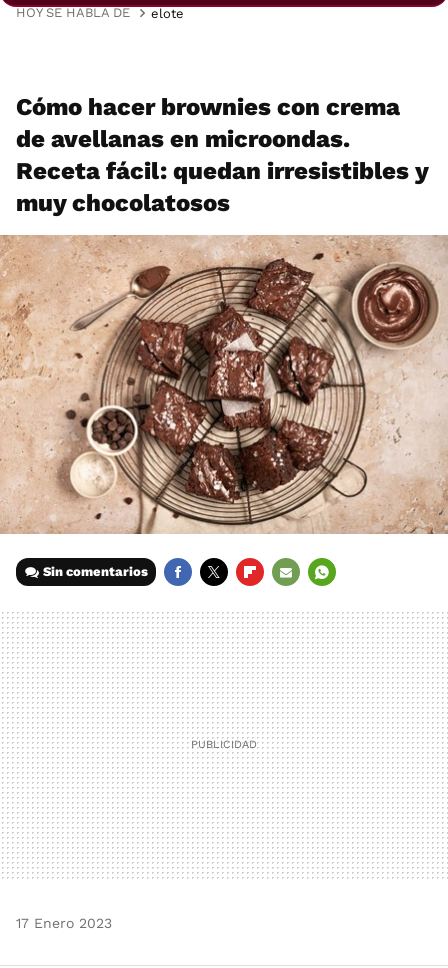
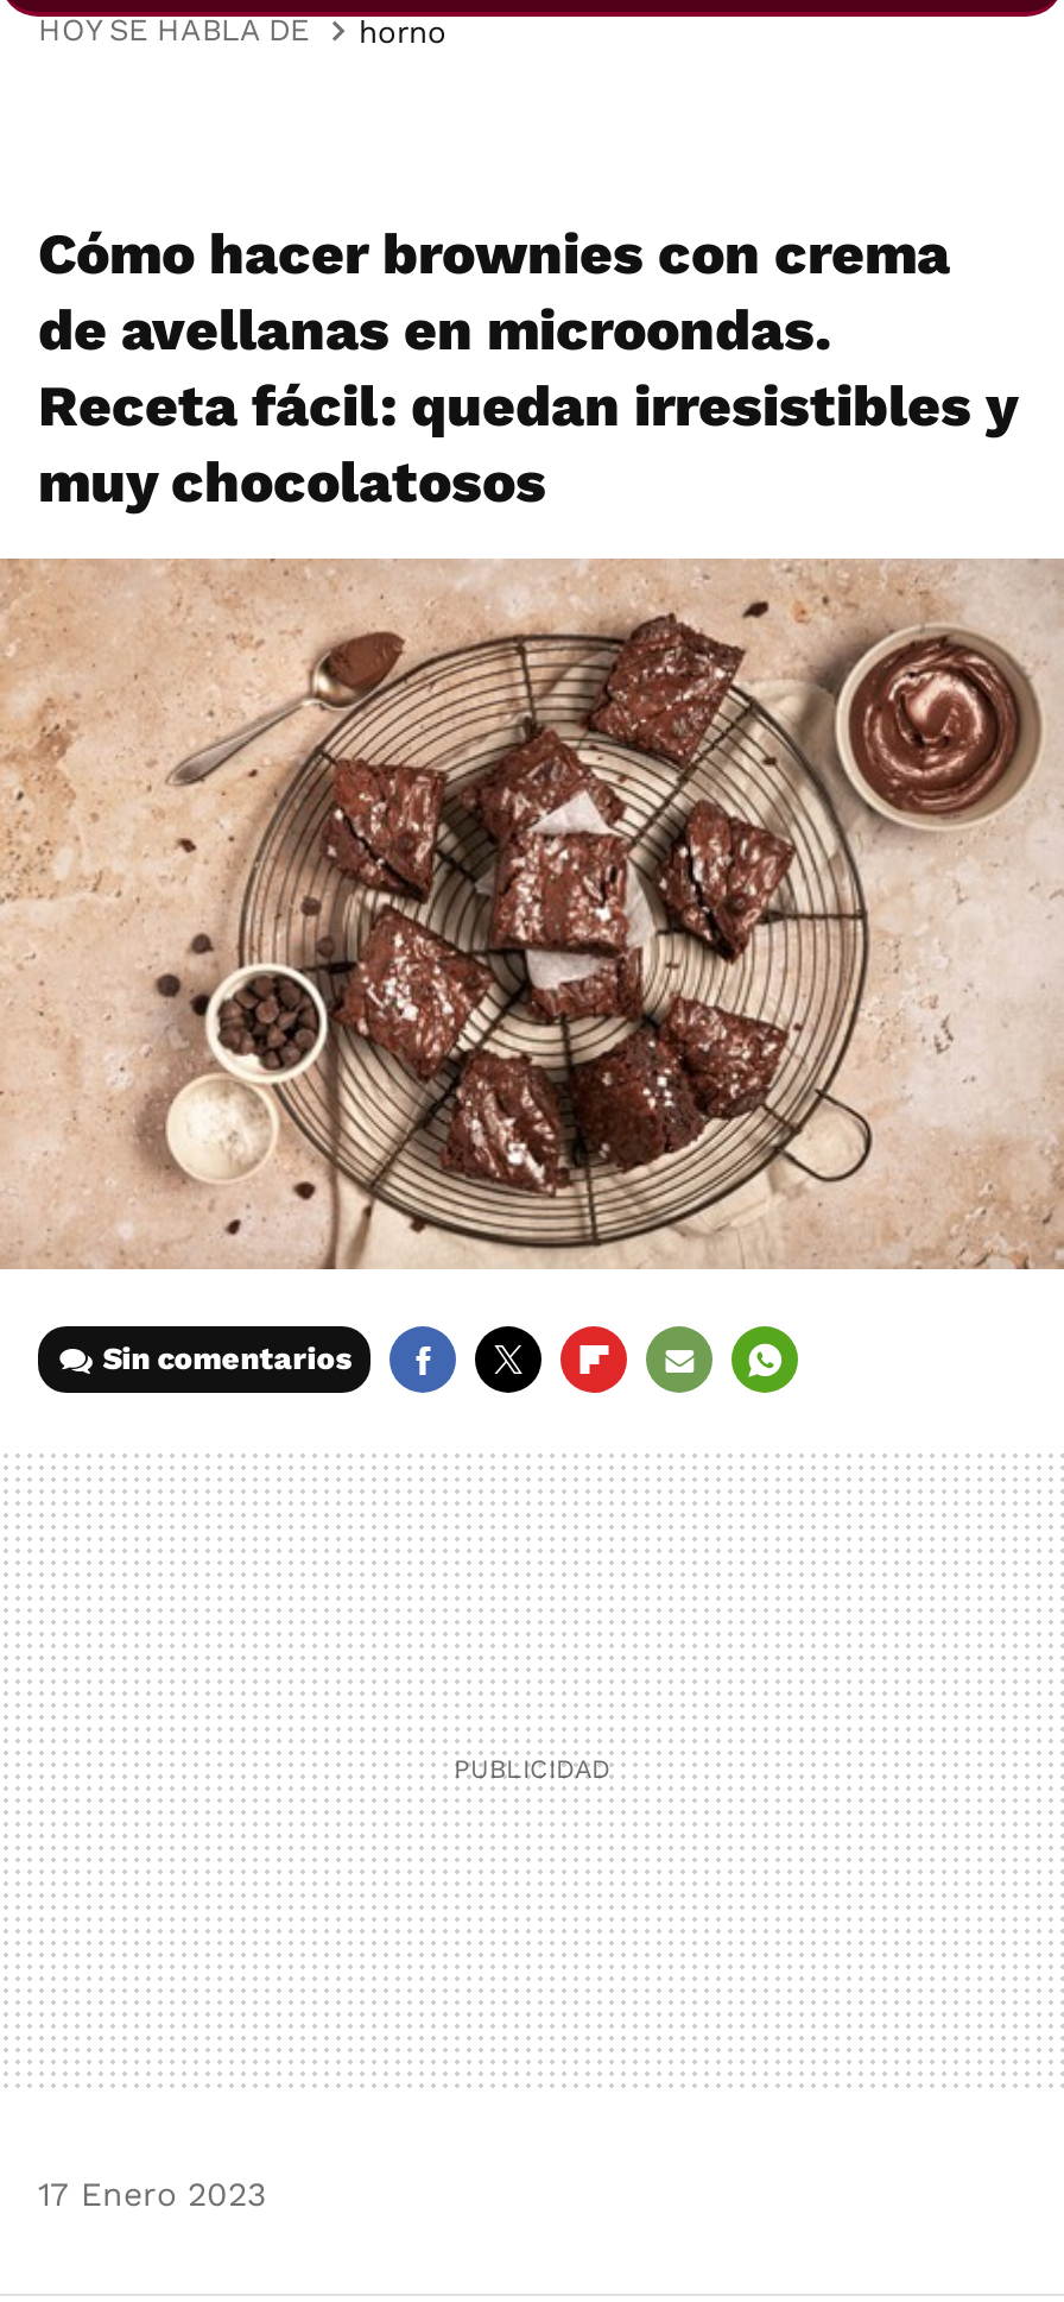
- elote
+ horno
